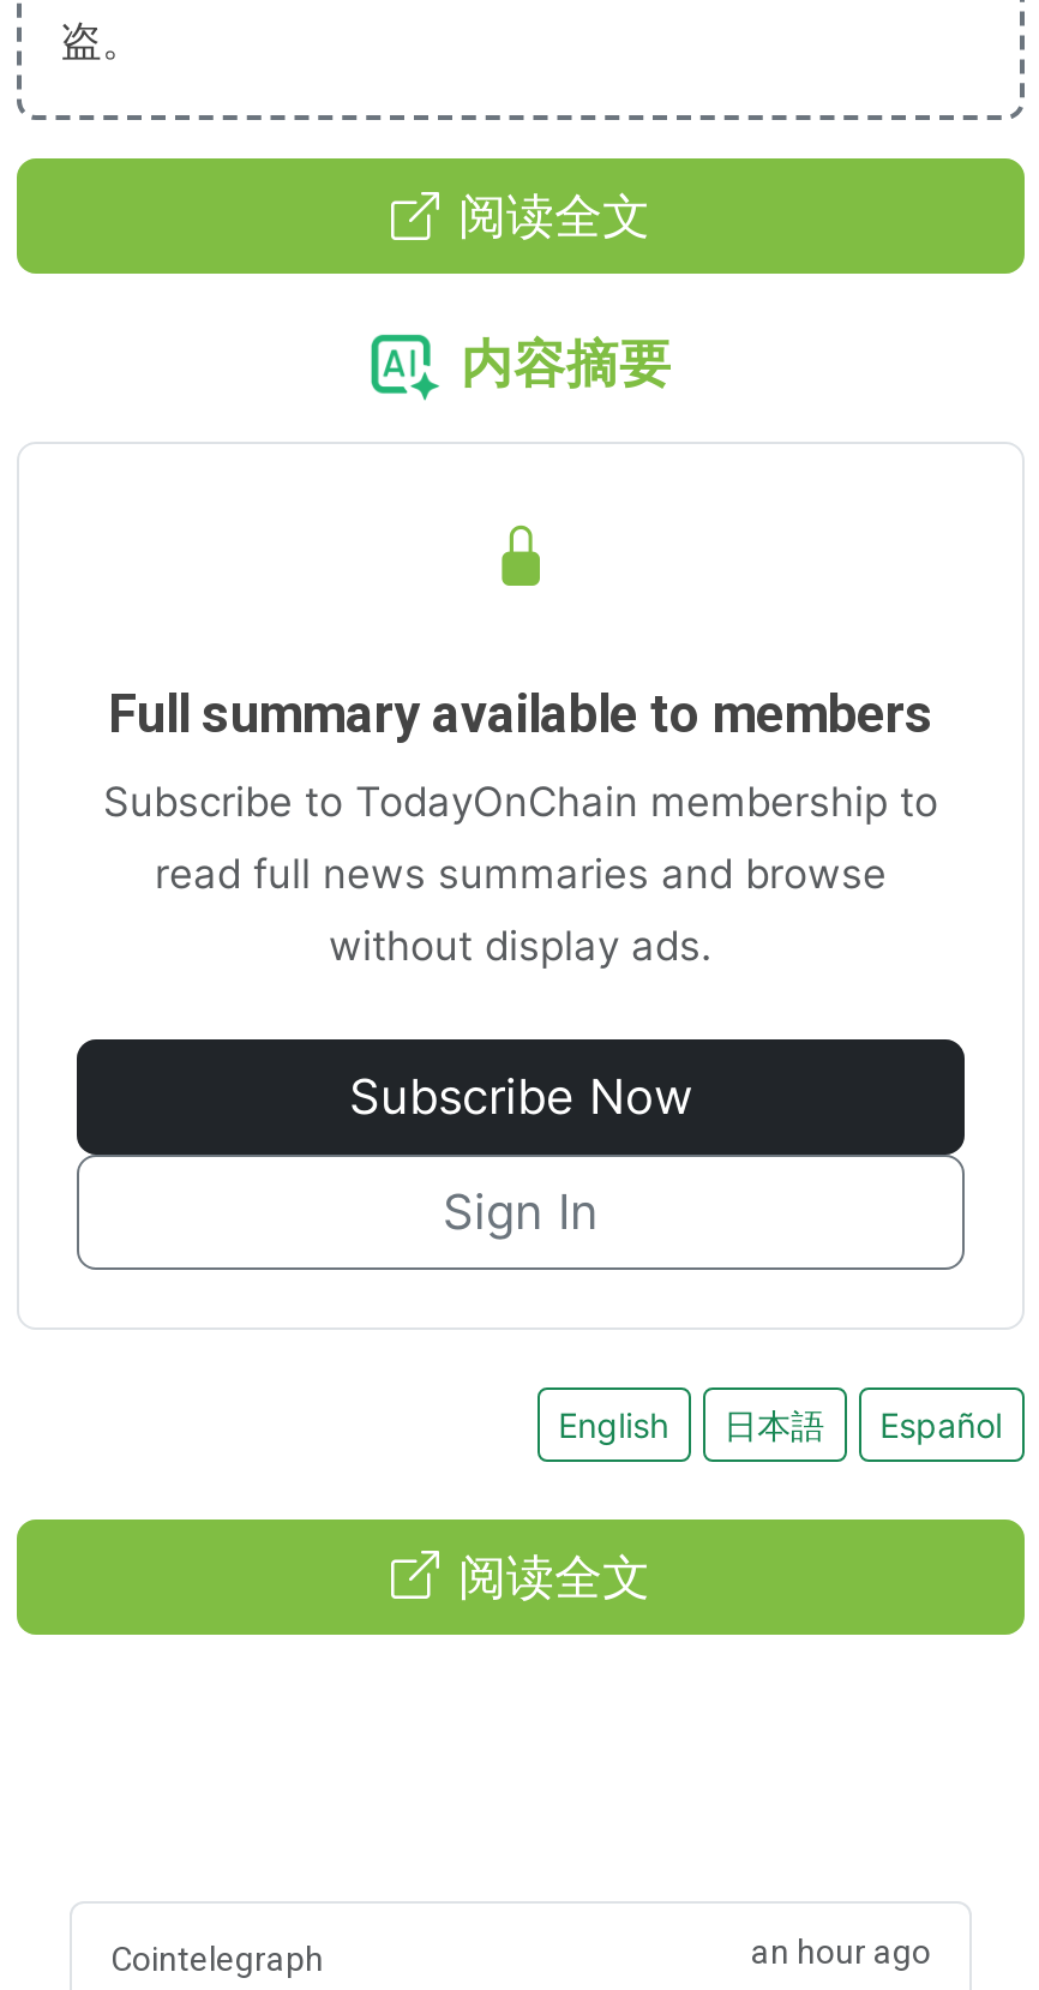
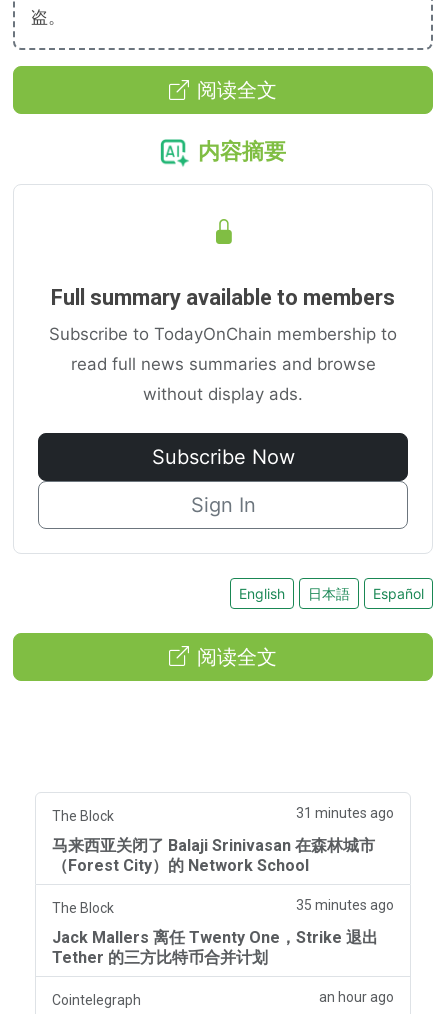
+ The Block
+ 31 minutes ago
+ 马来西亚关闭了 Balaji Srinivasan 在森林城市
+ （Forest City）的 Network School
+ The Block
+ 35 minutes ago
+ Jack Mallers 离任 Twenty One，Strike 退出
+ Tether 的三方比特币合并计划
